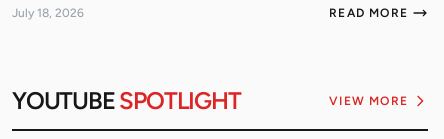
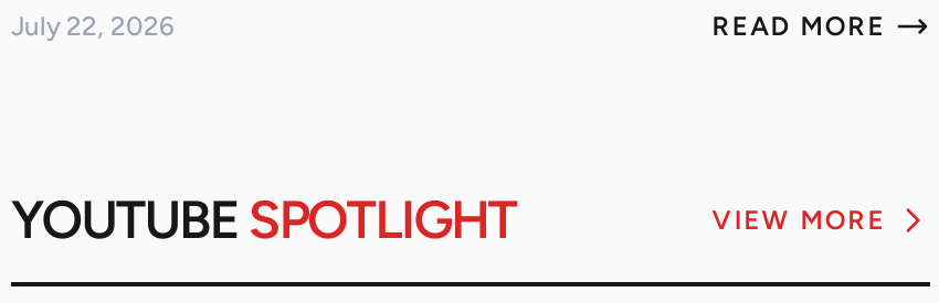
- July 18, 2026
+ July 22, 2026
